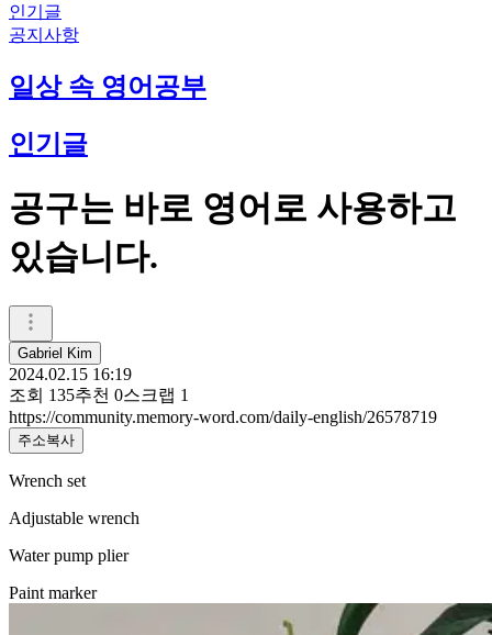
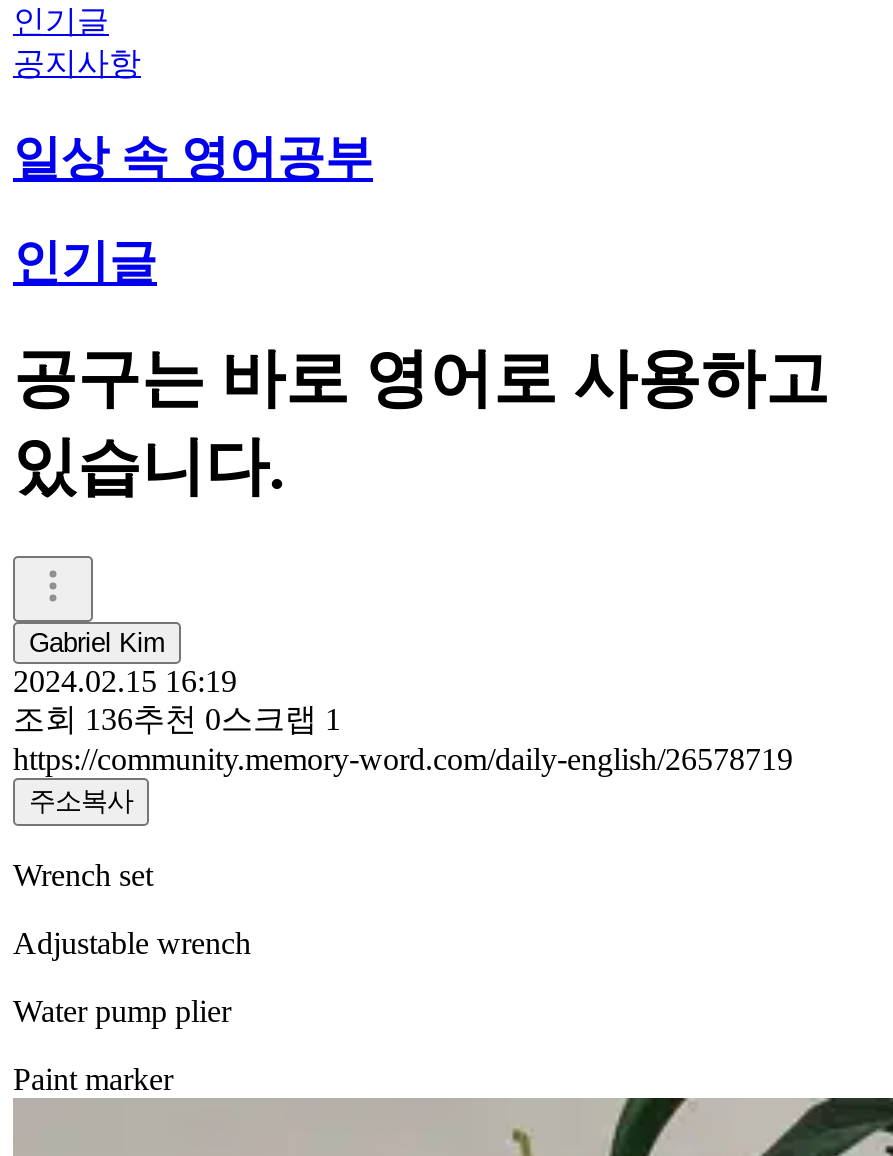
- 조회 135추천 0스크랩 1
+ 조회 136추천 0스크랩 1
